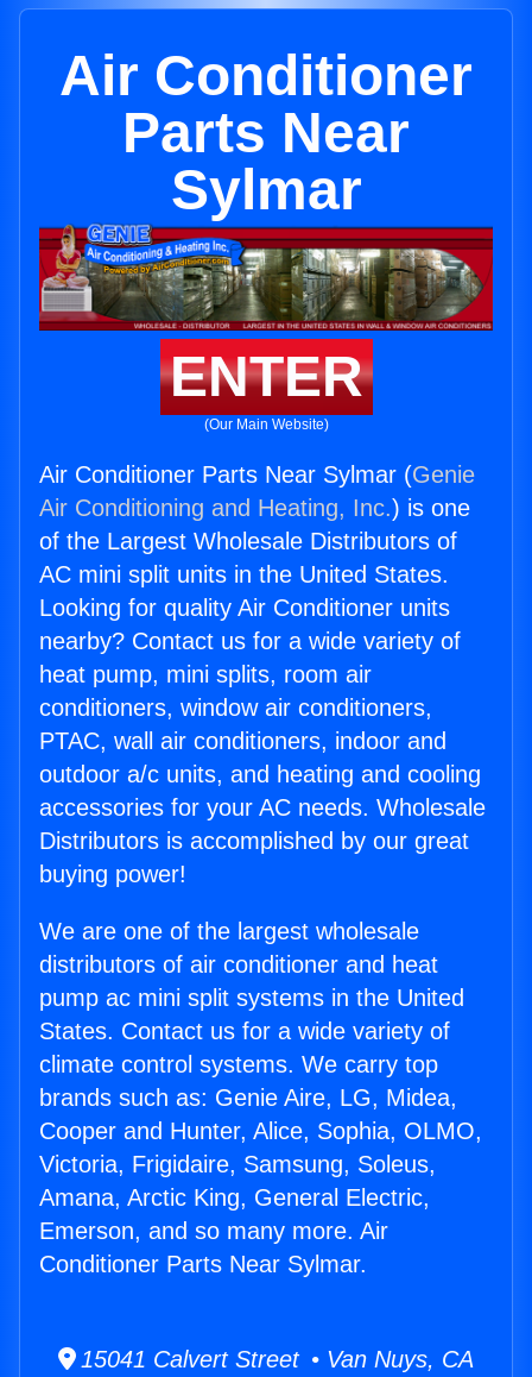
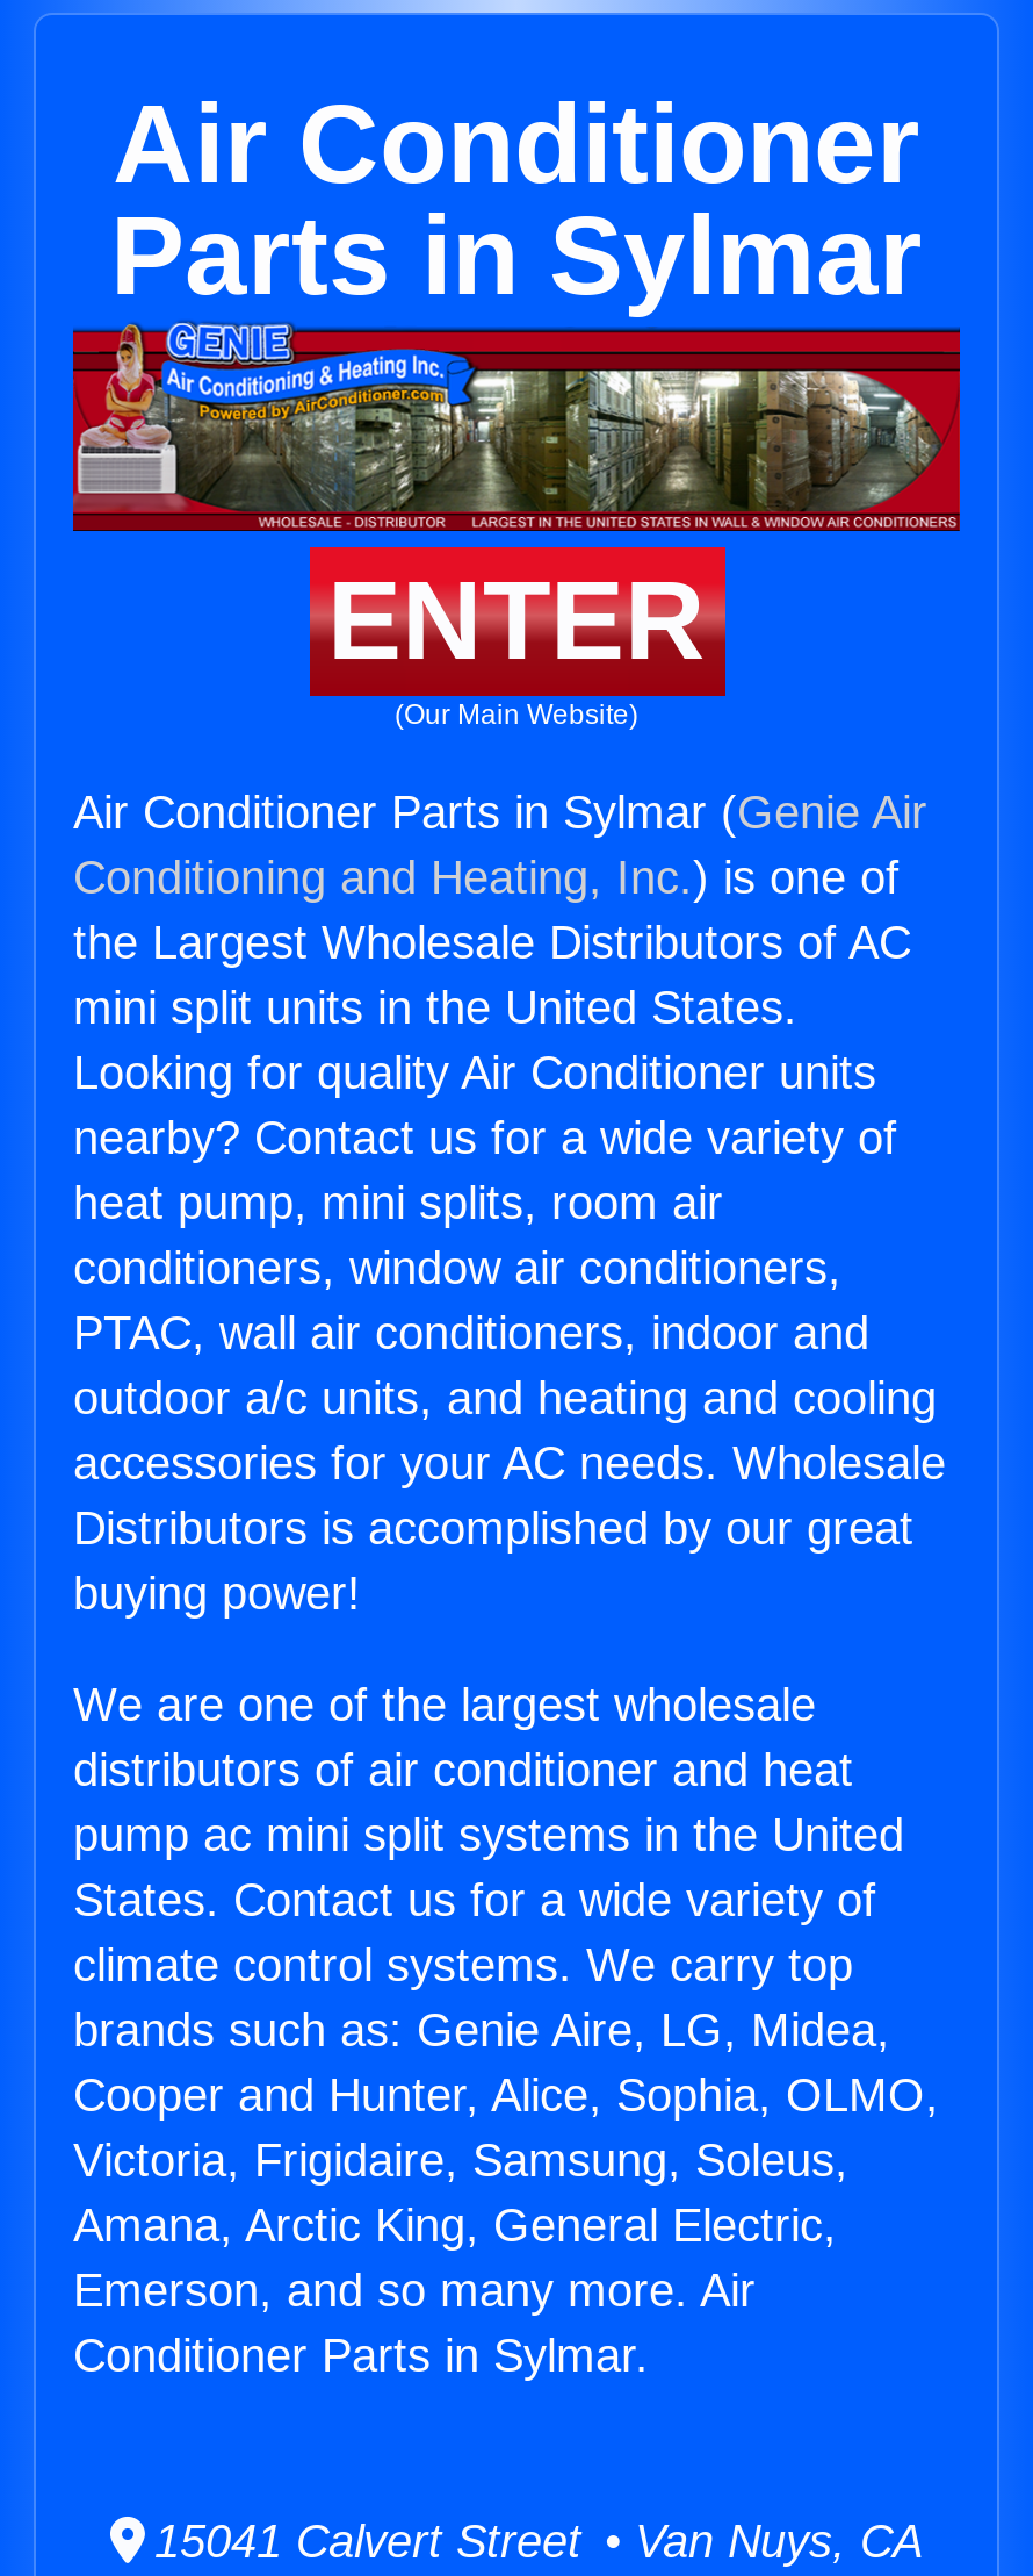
- Parts Near
- Sylmar
+ Parts in Sylmar

- Air Conditioner Parts Near Sylmar (Genie
- Air Conditioning and Heating, Inc.) is one
- of the Largest Wholesale Distributors of
- AC mini split units in the United States.
+ Air Conditioner Parts in Sylmar (Genie Air
+ Conditioning and Heating, Inc.) is one of
+ the Largest Wholesale Distributors of AC
+ mini split units in the United States.

- Conditioner Parts Near Sylmar.
+ Conditioner Parts in Sylmar.
